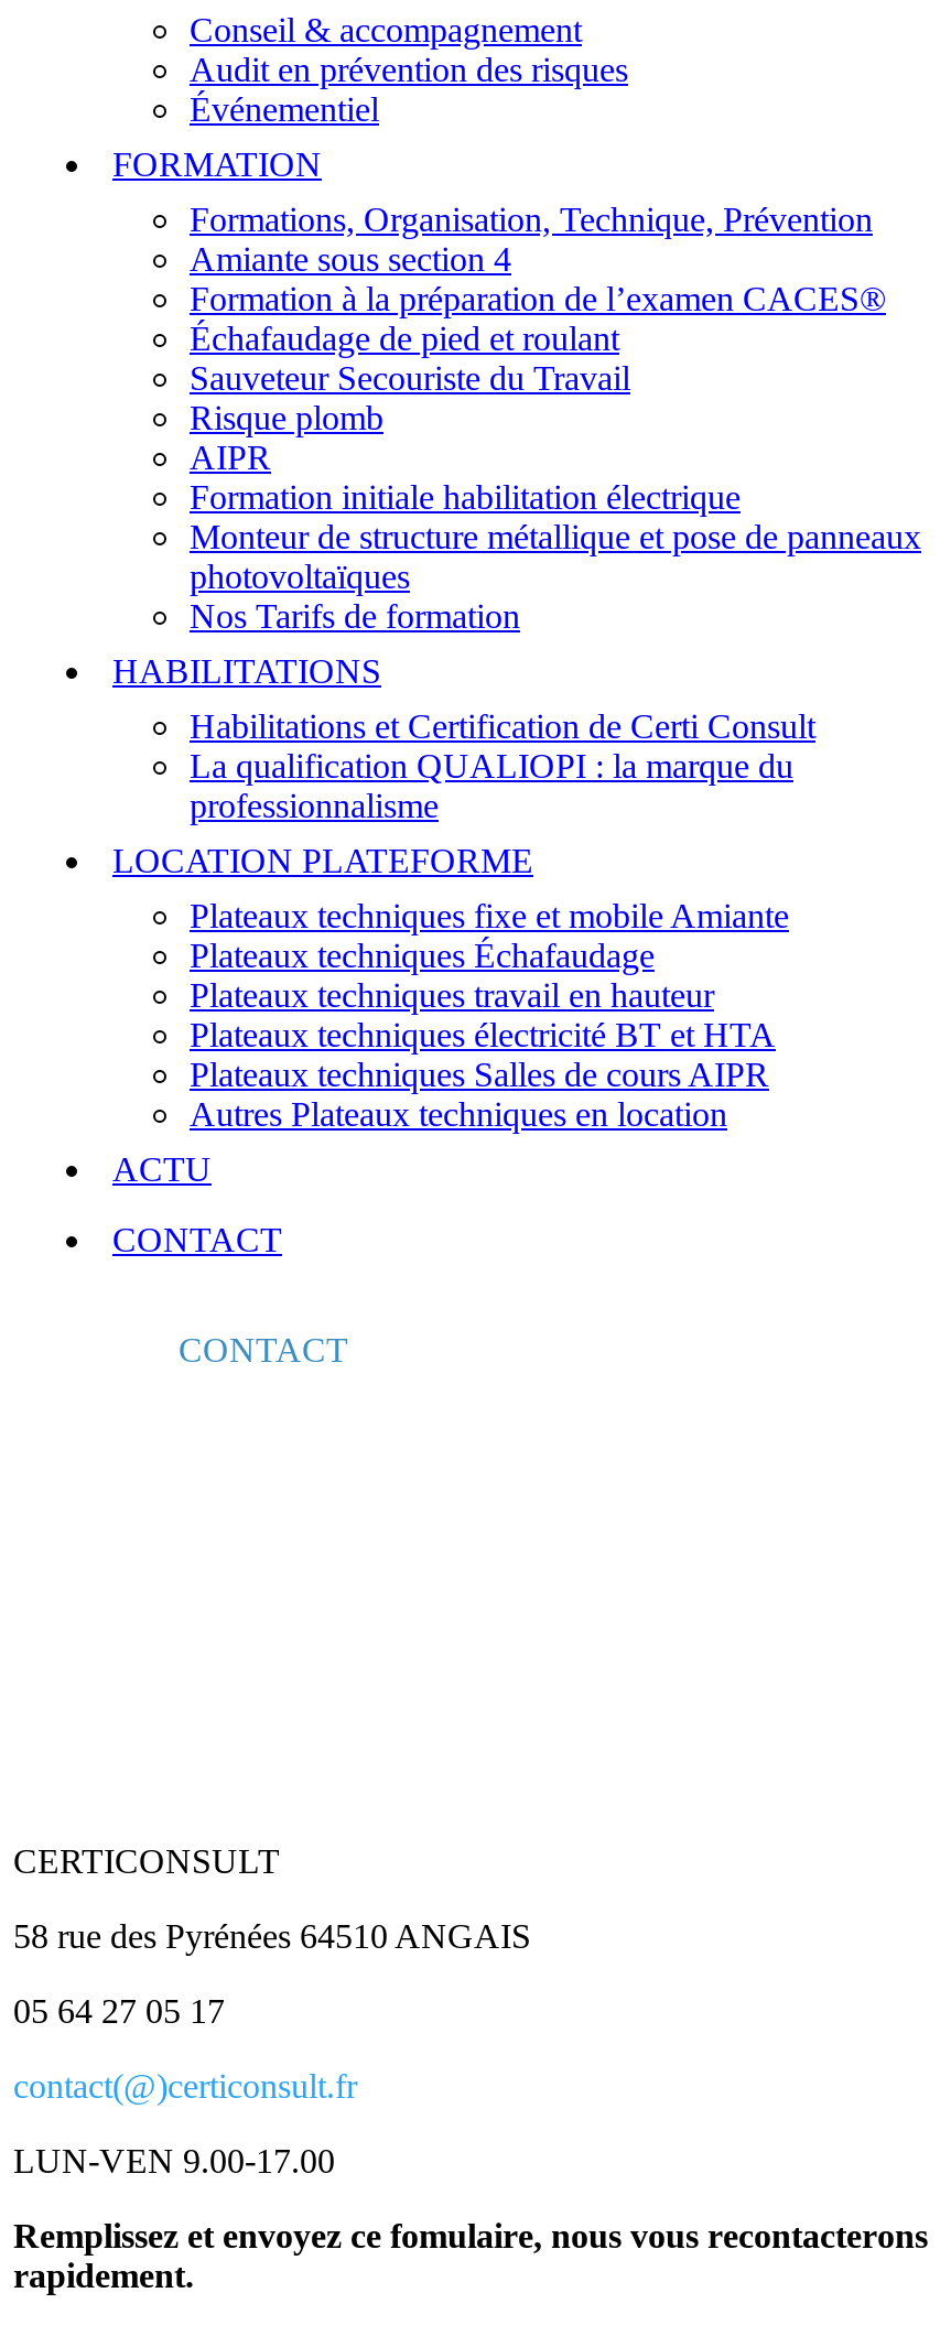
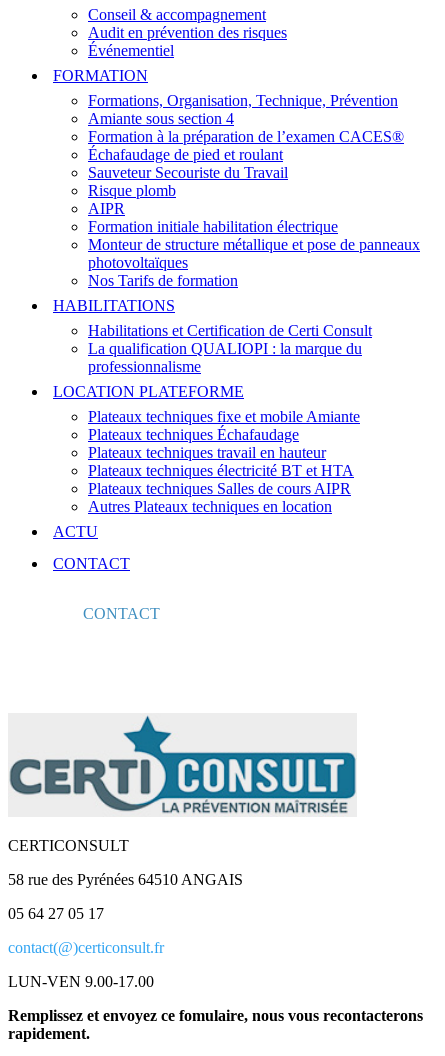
+ [image]
